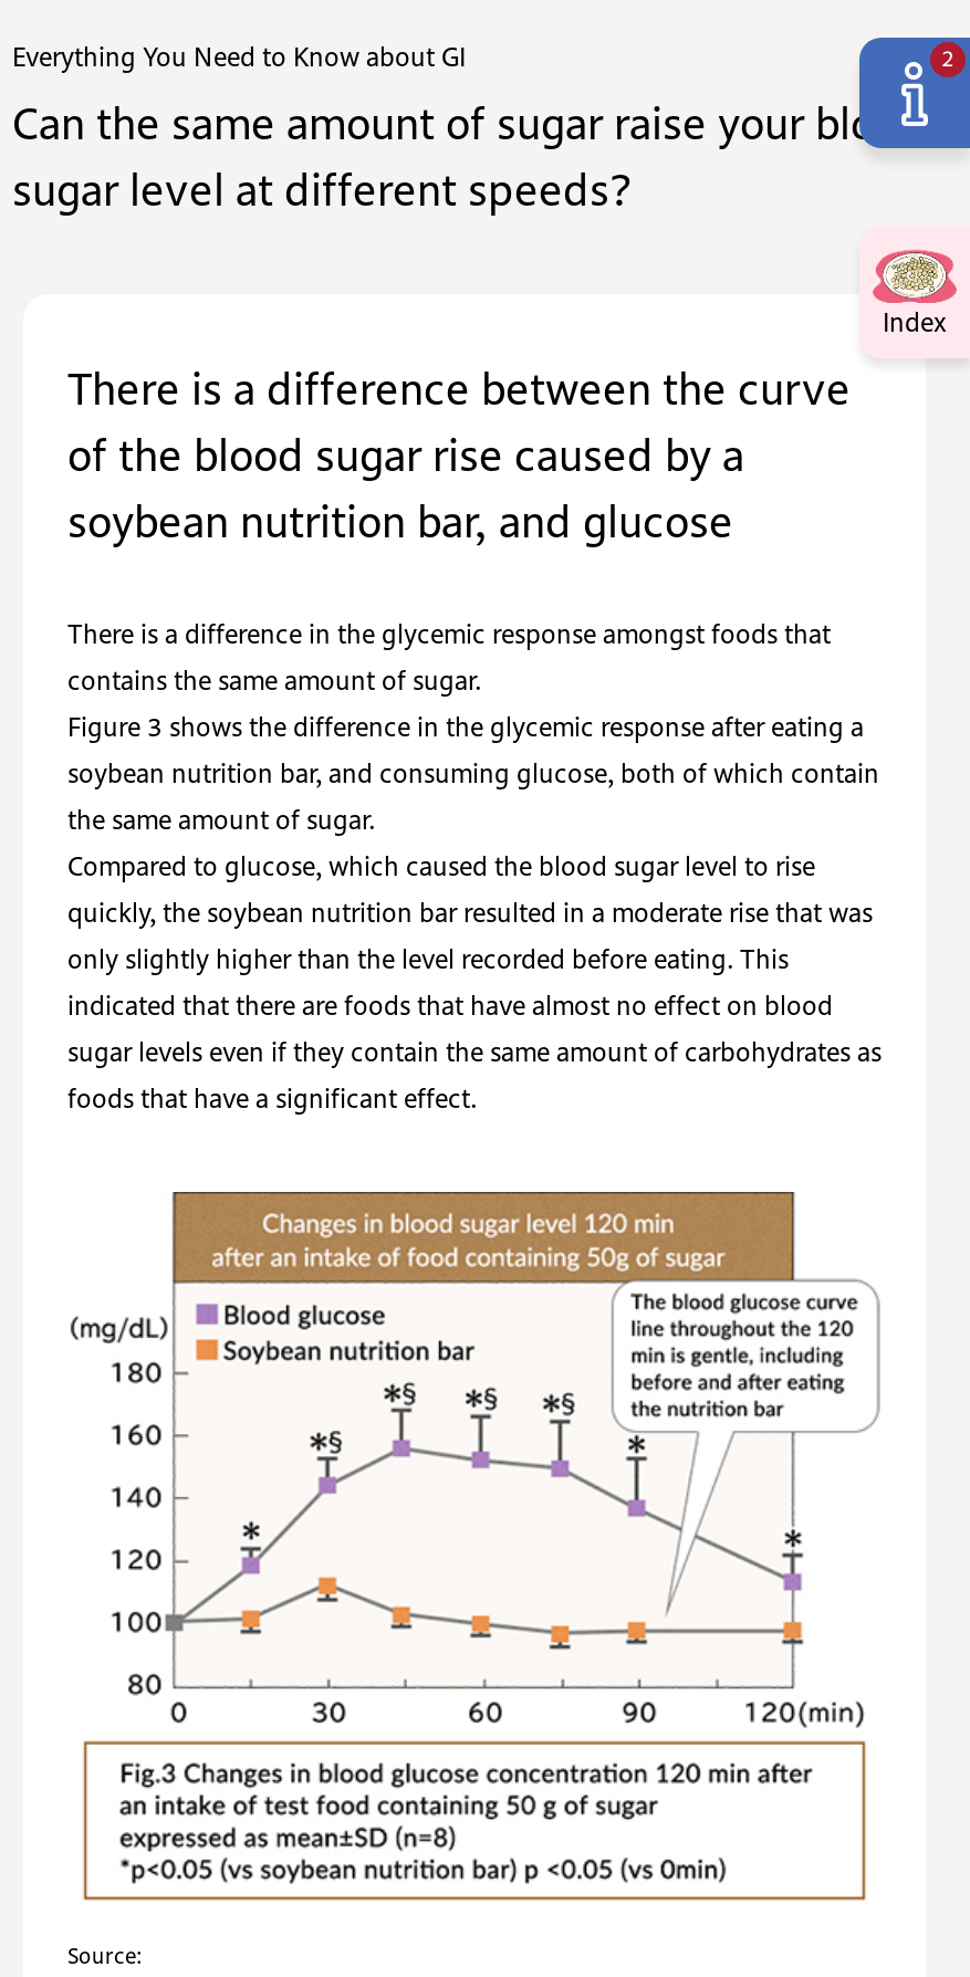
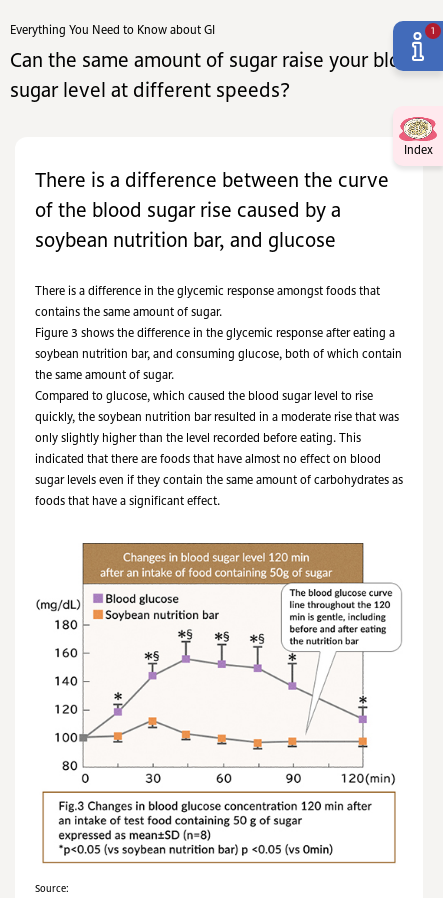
- 2
+ 1
